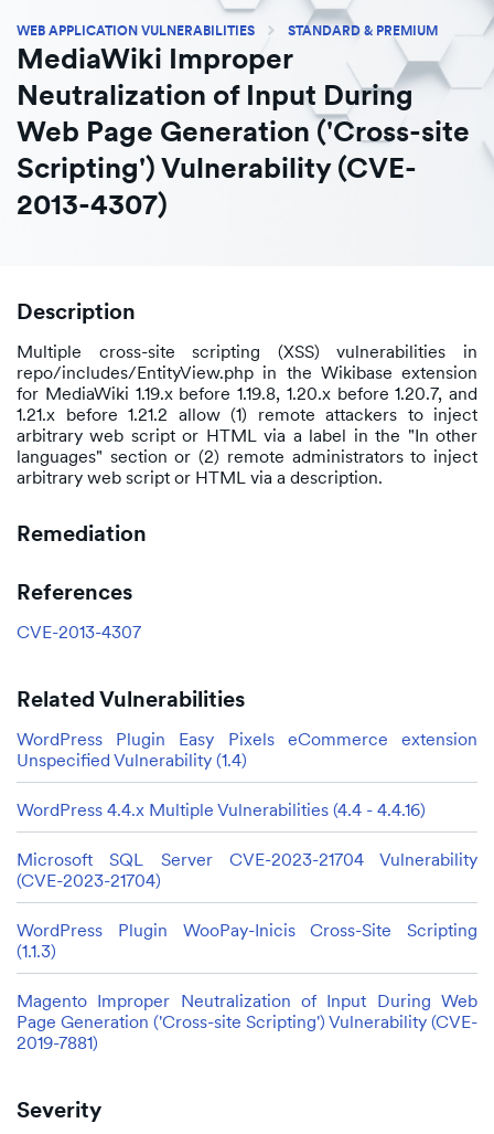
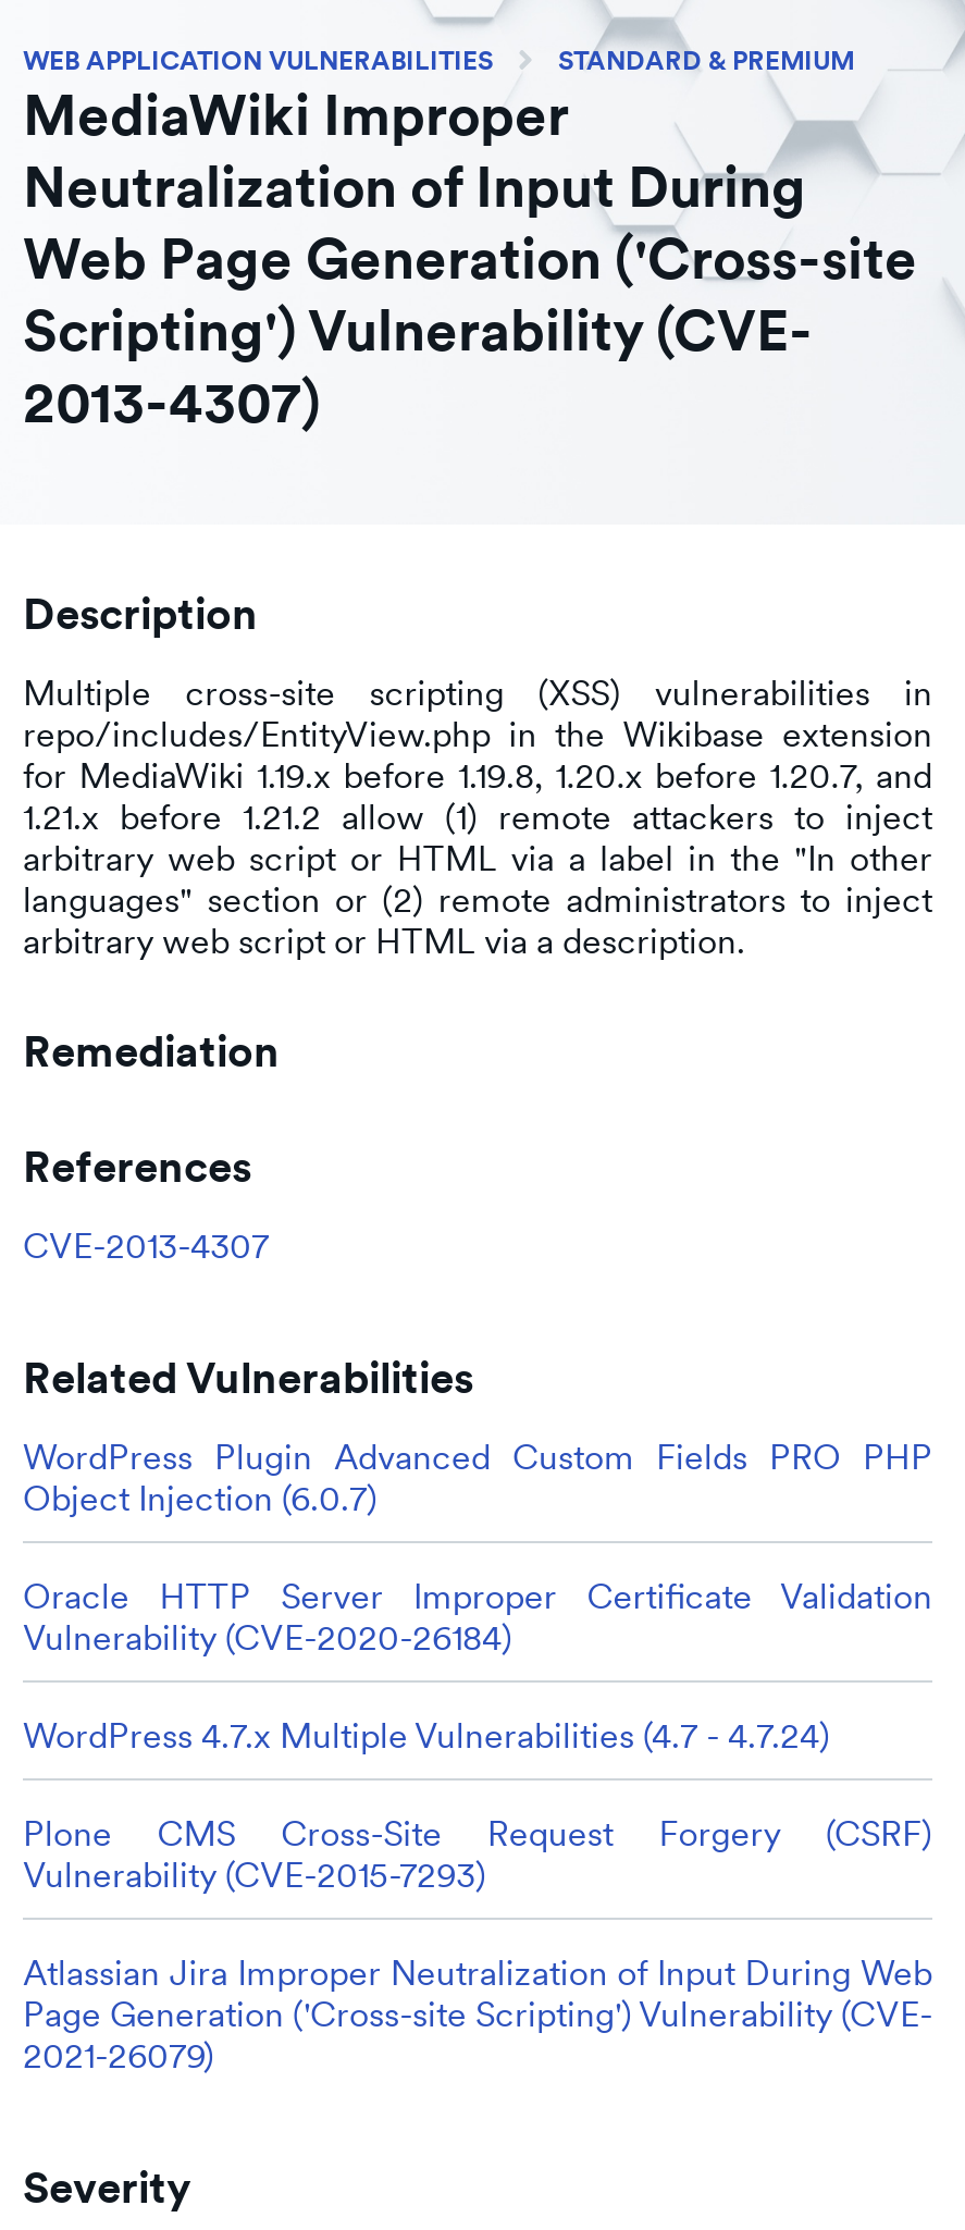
- WordPress Plugin Easy Pixels eCommerce extension
- Unspecified Vulnerability (1.4)
+ WordPress Plugin Advanced Custom Fields PRO PHP
+ Object Injection (6.0.7)

- WordPress 4.4.x Multiple Vulnerabilities (4.4 - 4.4.16)
+ Oracle HTTP Server Improper Certificate Validation
+ Vulnerability (CVE-2020-26184)

- Microsoft SQL Server CVE-2023-21704 Vulnerability
- (CVE-2023-21704)
+ WordPress 4.7.x Multiple Vulnerabilities (4.7 - 4.7.24)

- WordPress Plugin WooPay-Inicis Cross-Site Scripting
- (1.1.3)
+ Plone CMS Cross-Site Request Forgery (CSRF)
+ Vulnerability (CVE-2015-7293)

- Magento Improper Neutralization of Input During Web
+ Atlassian Jira Improper Neutralization of Input During Web

- 2019-7881)
+ 2021-26079)
